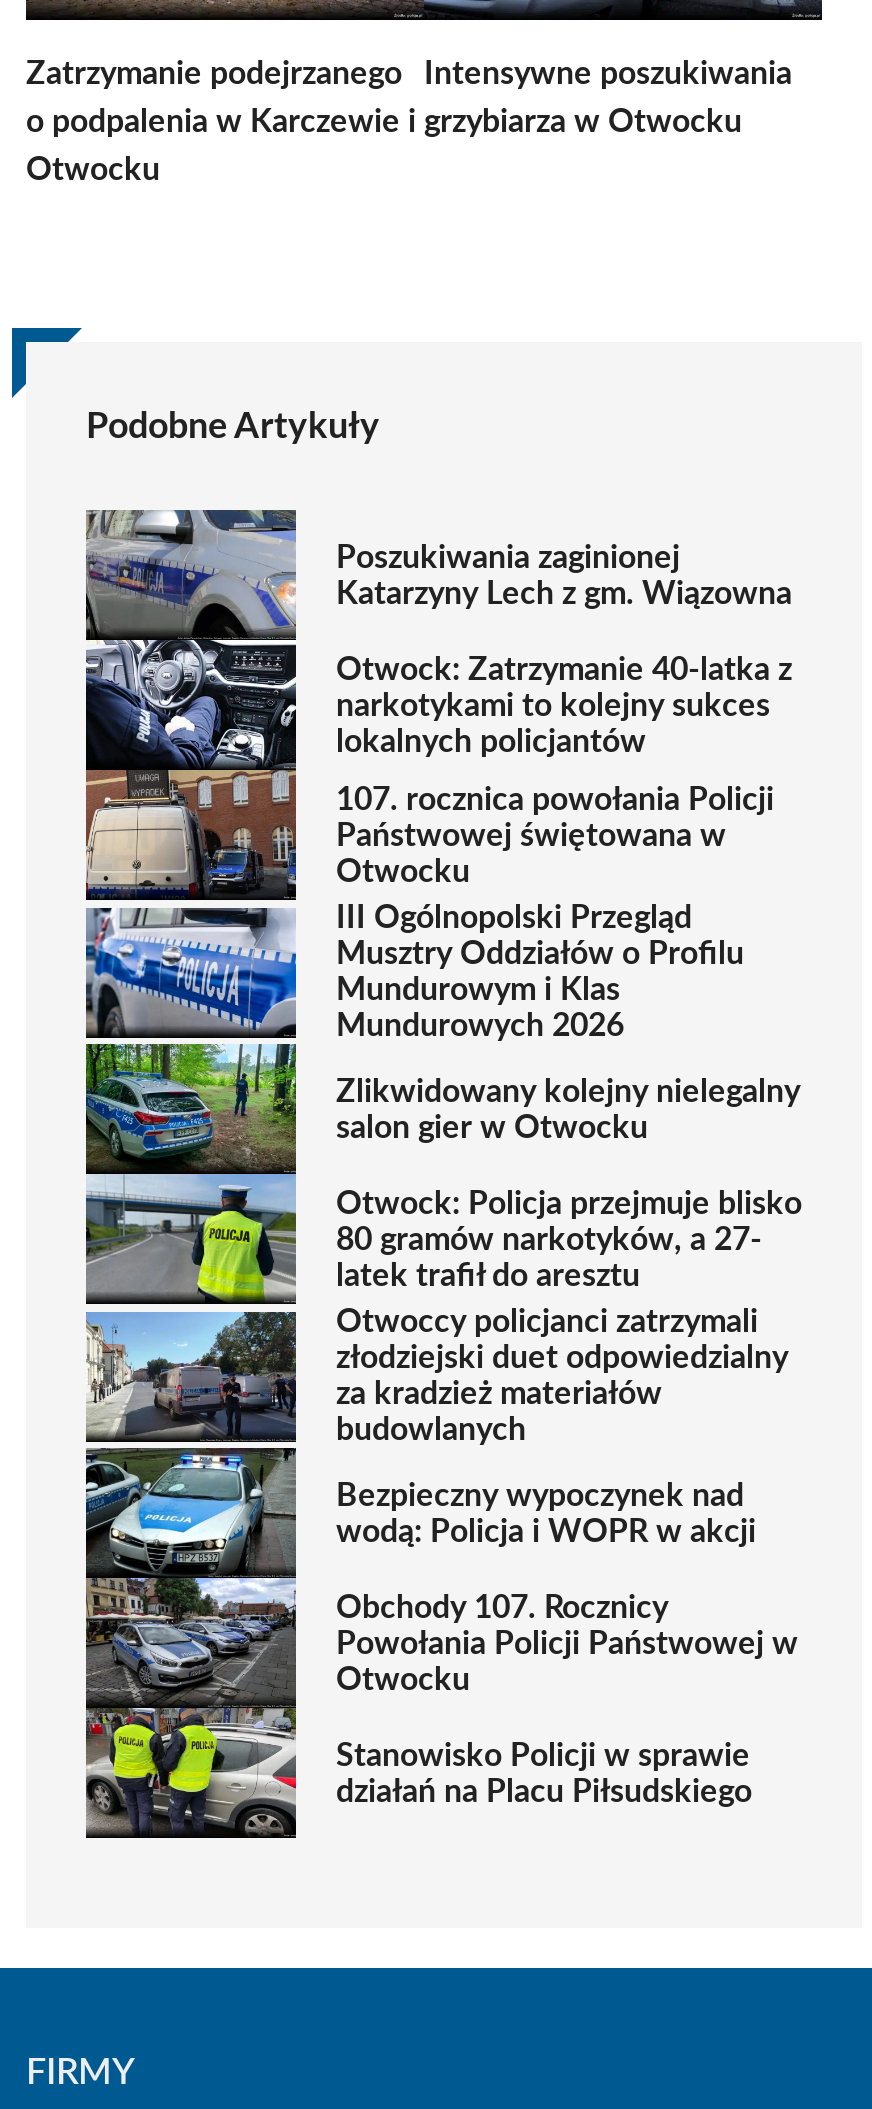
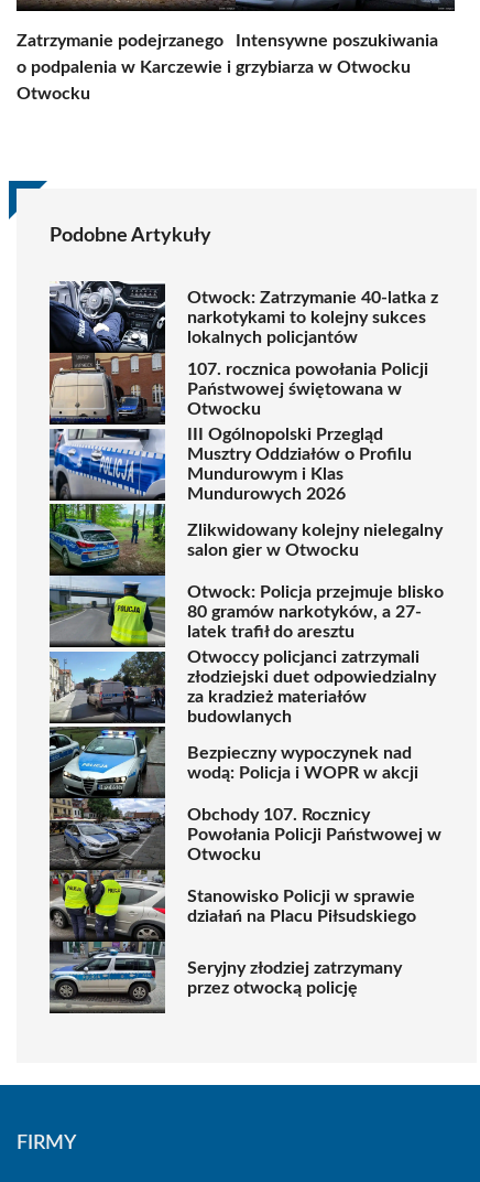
- [image]
- Poszukiwania zaginionej
- Katarzyny Lech z gm. Wiązowna

moved up: Otwock: Zatrzymanie 40-latka z | narkotykami to kolejny sukces | lokalnych policjantów | ... | Stanowisko Policji w sprawie | działań na Placu Piłsudskiego

+ [image]
+ Seryjny złodziej zatrzymany
+ przez otwocką policję
